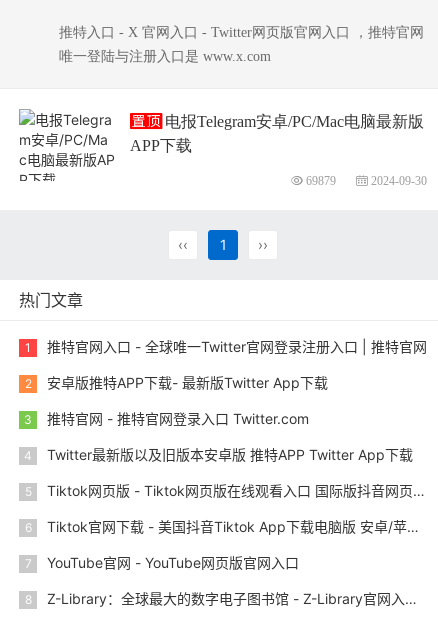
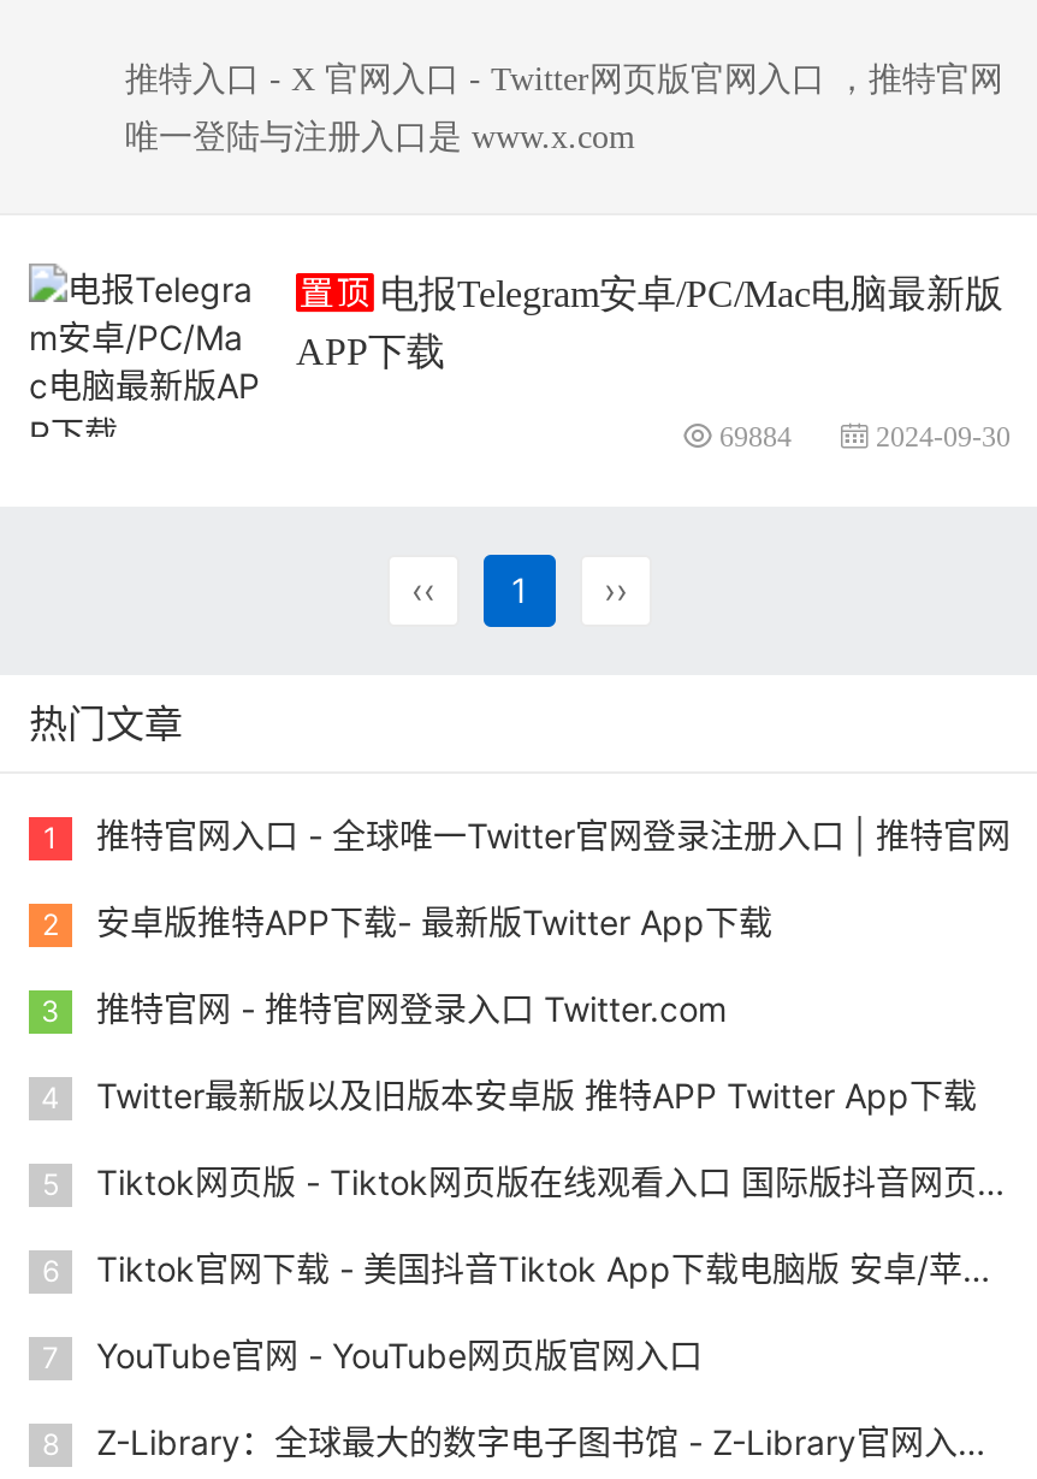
- 69879
+ 69884
